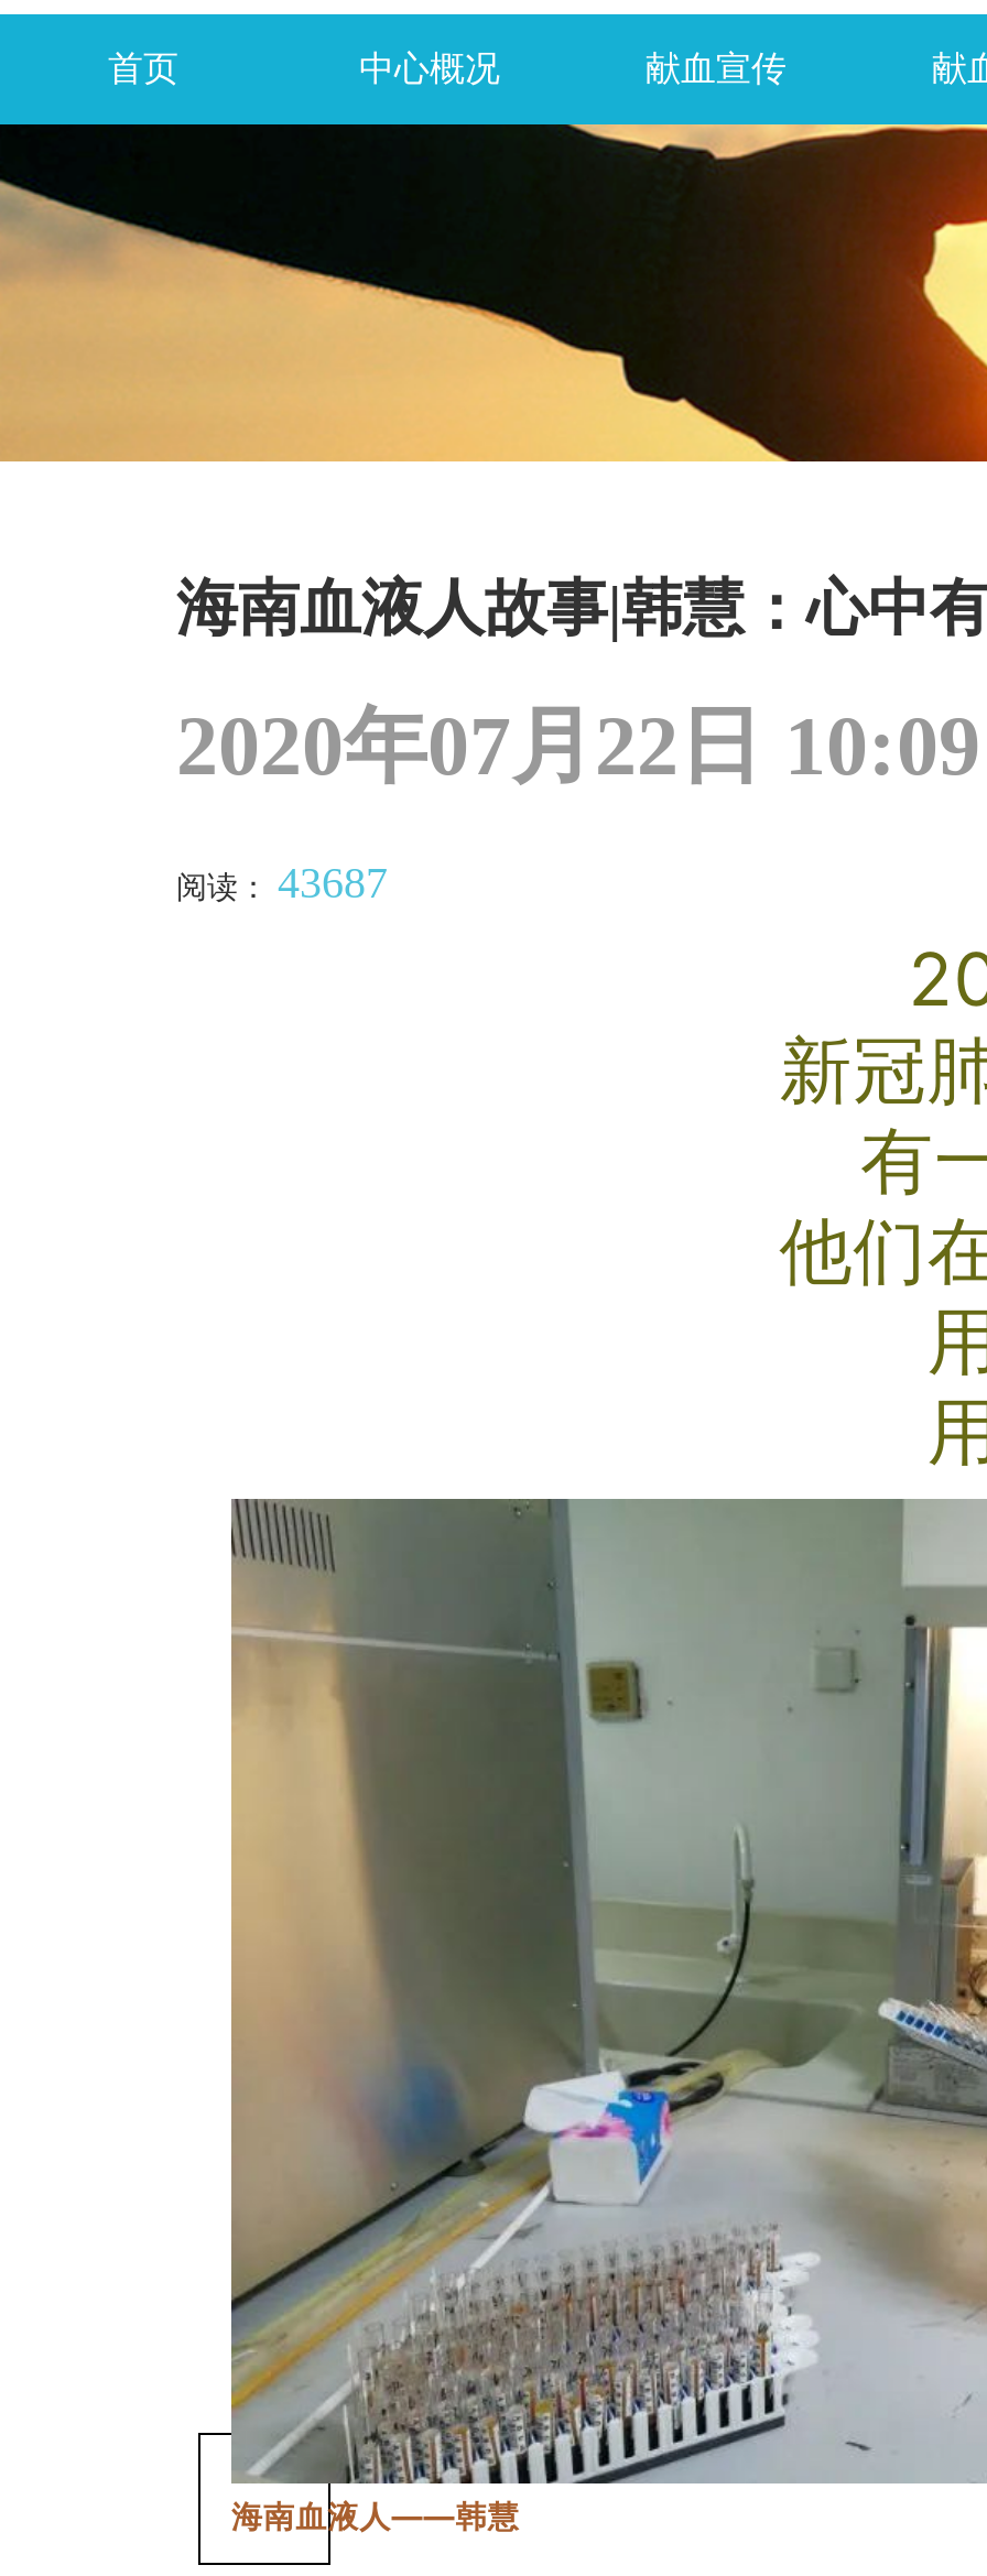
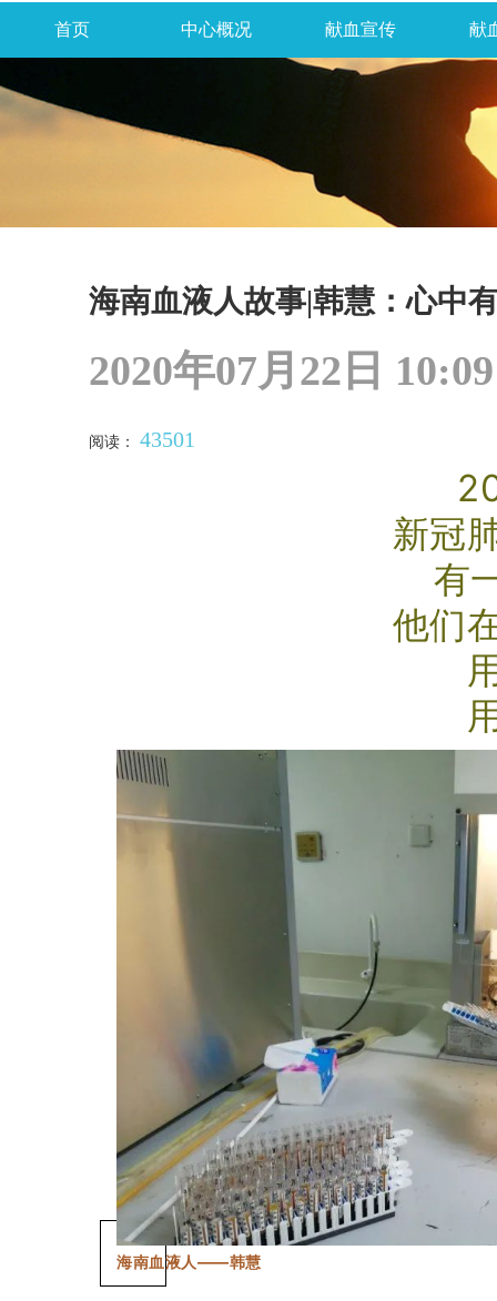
- 阅读： 43687
+ 阅读： 43501
